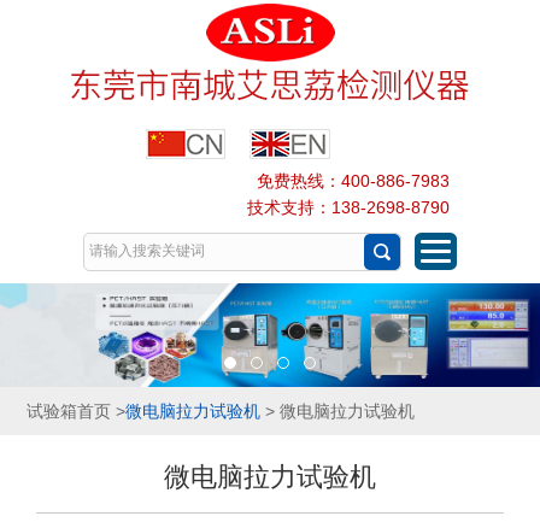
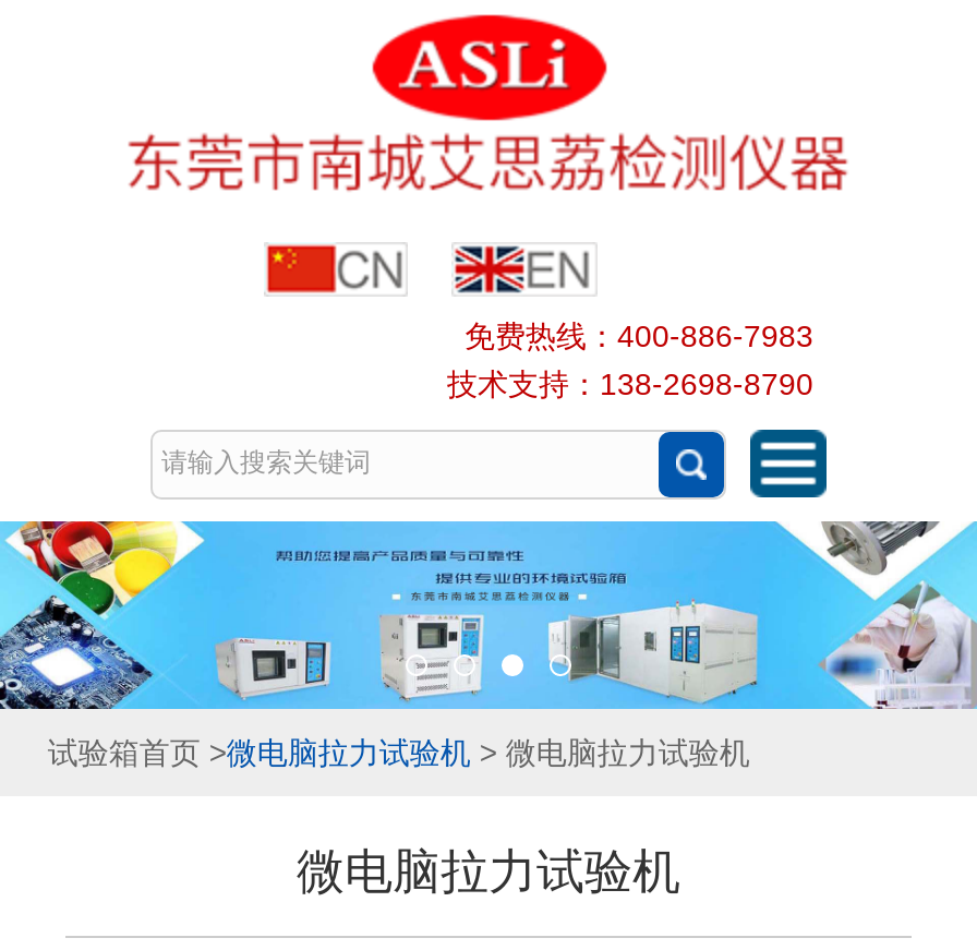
- [image]
+ [image]
